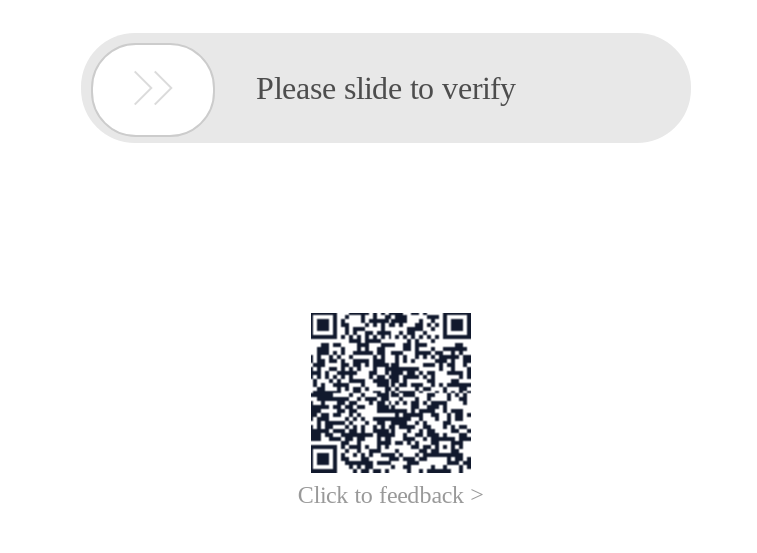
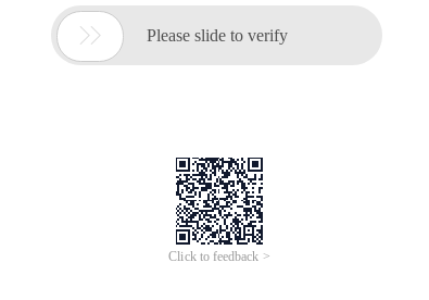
- [image]
+ [image]
